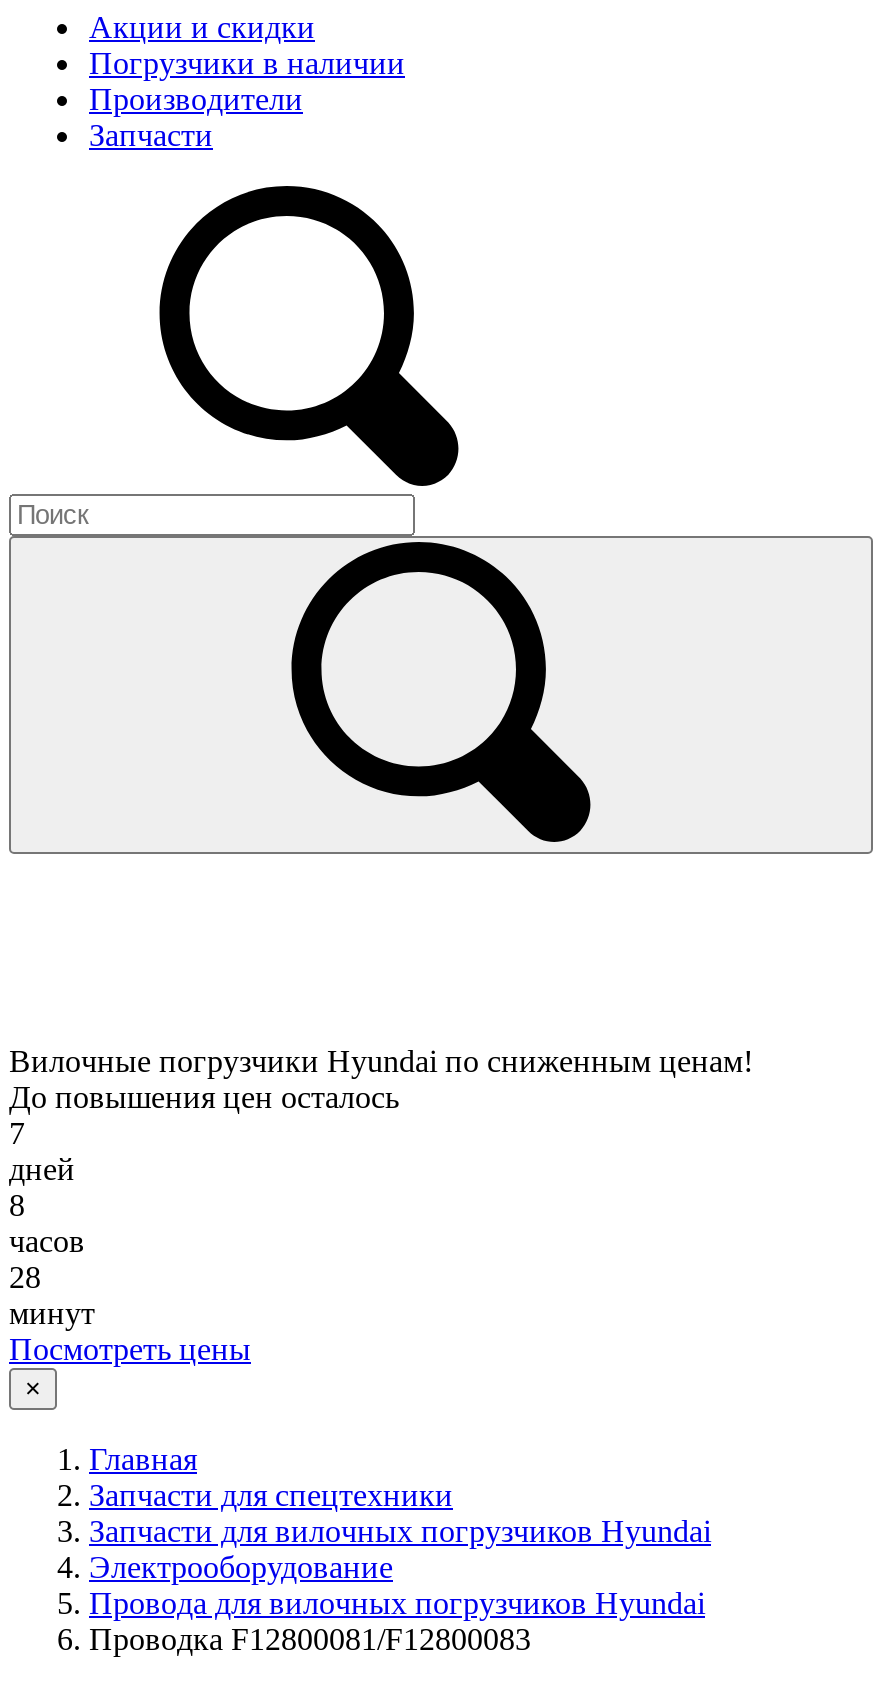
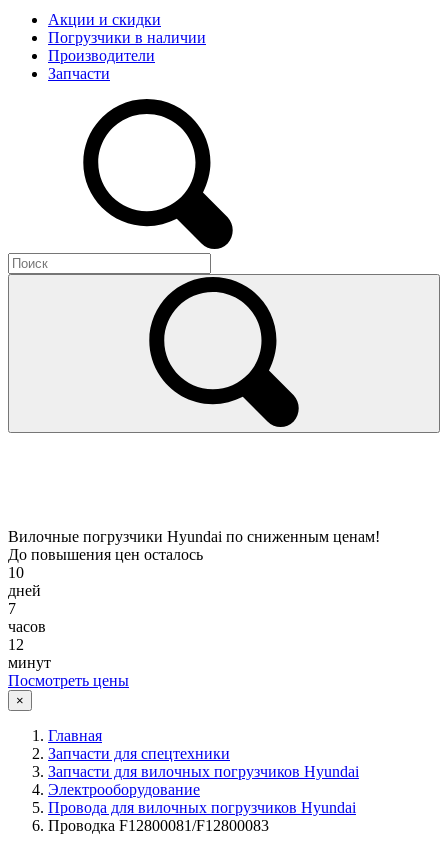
- 7
+ 10

- 8
+ 7

- 28
+ 12
